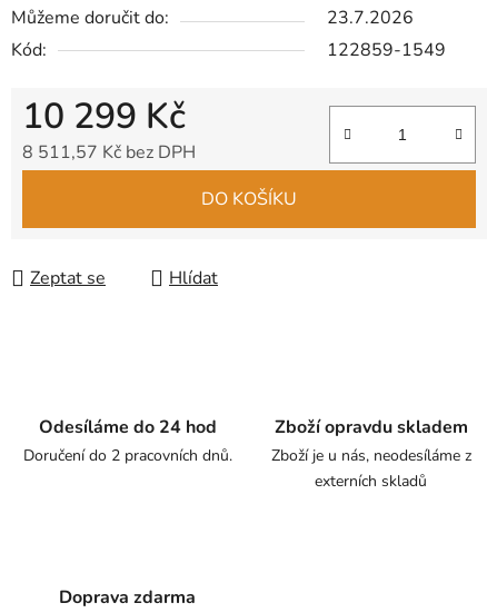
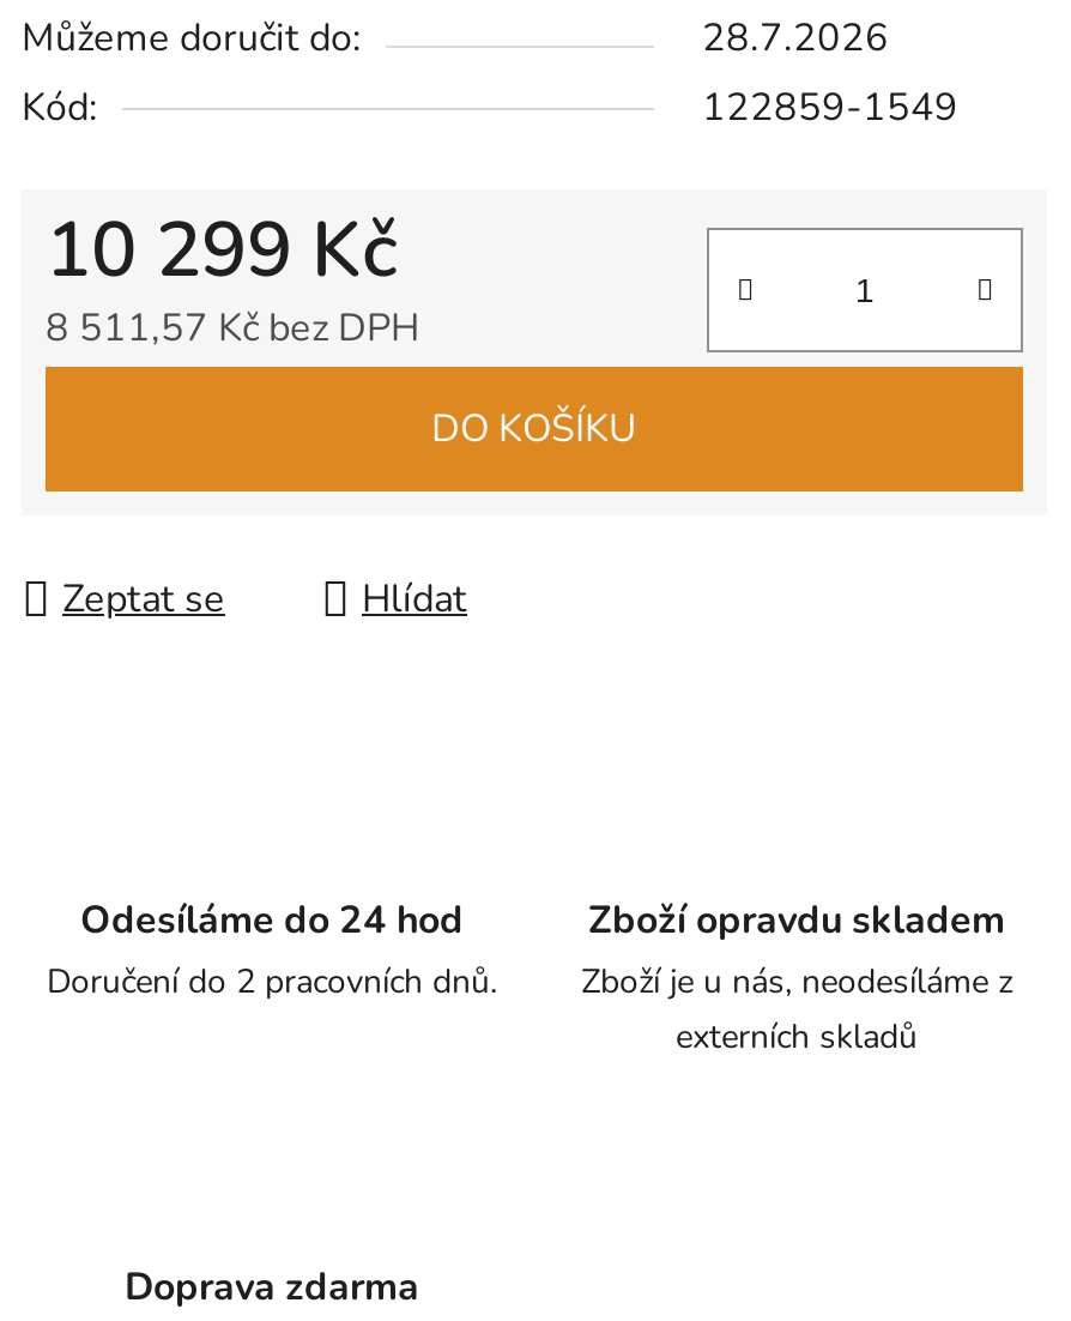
- 23.7.2026
+ 28.7.2026
